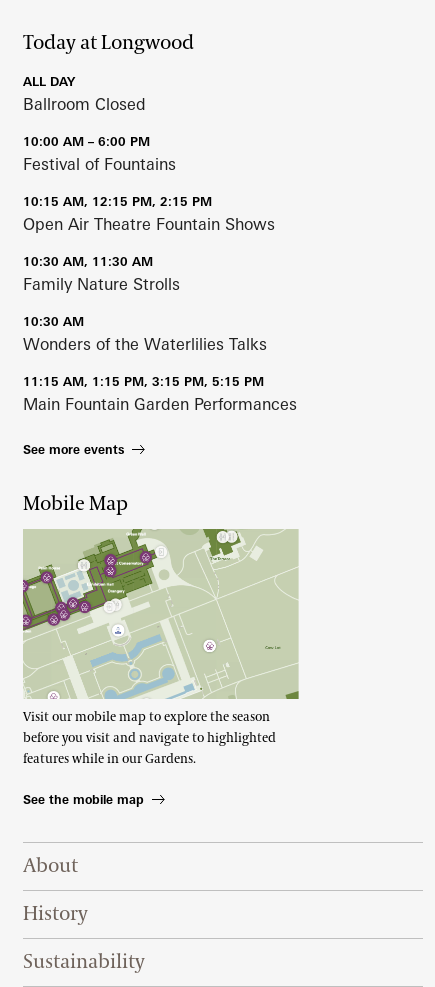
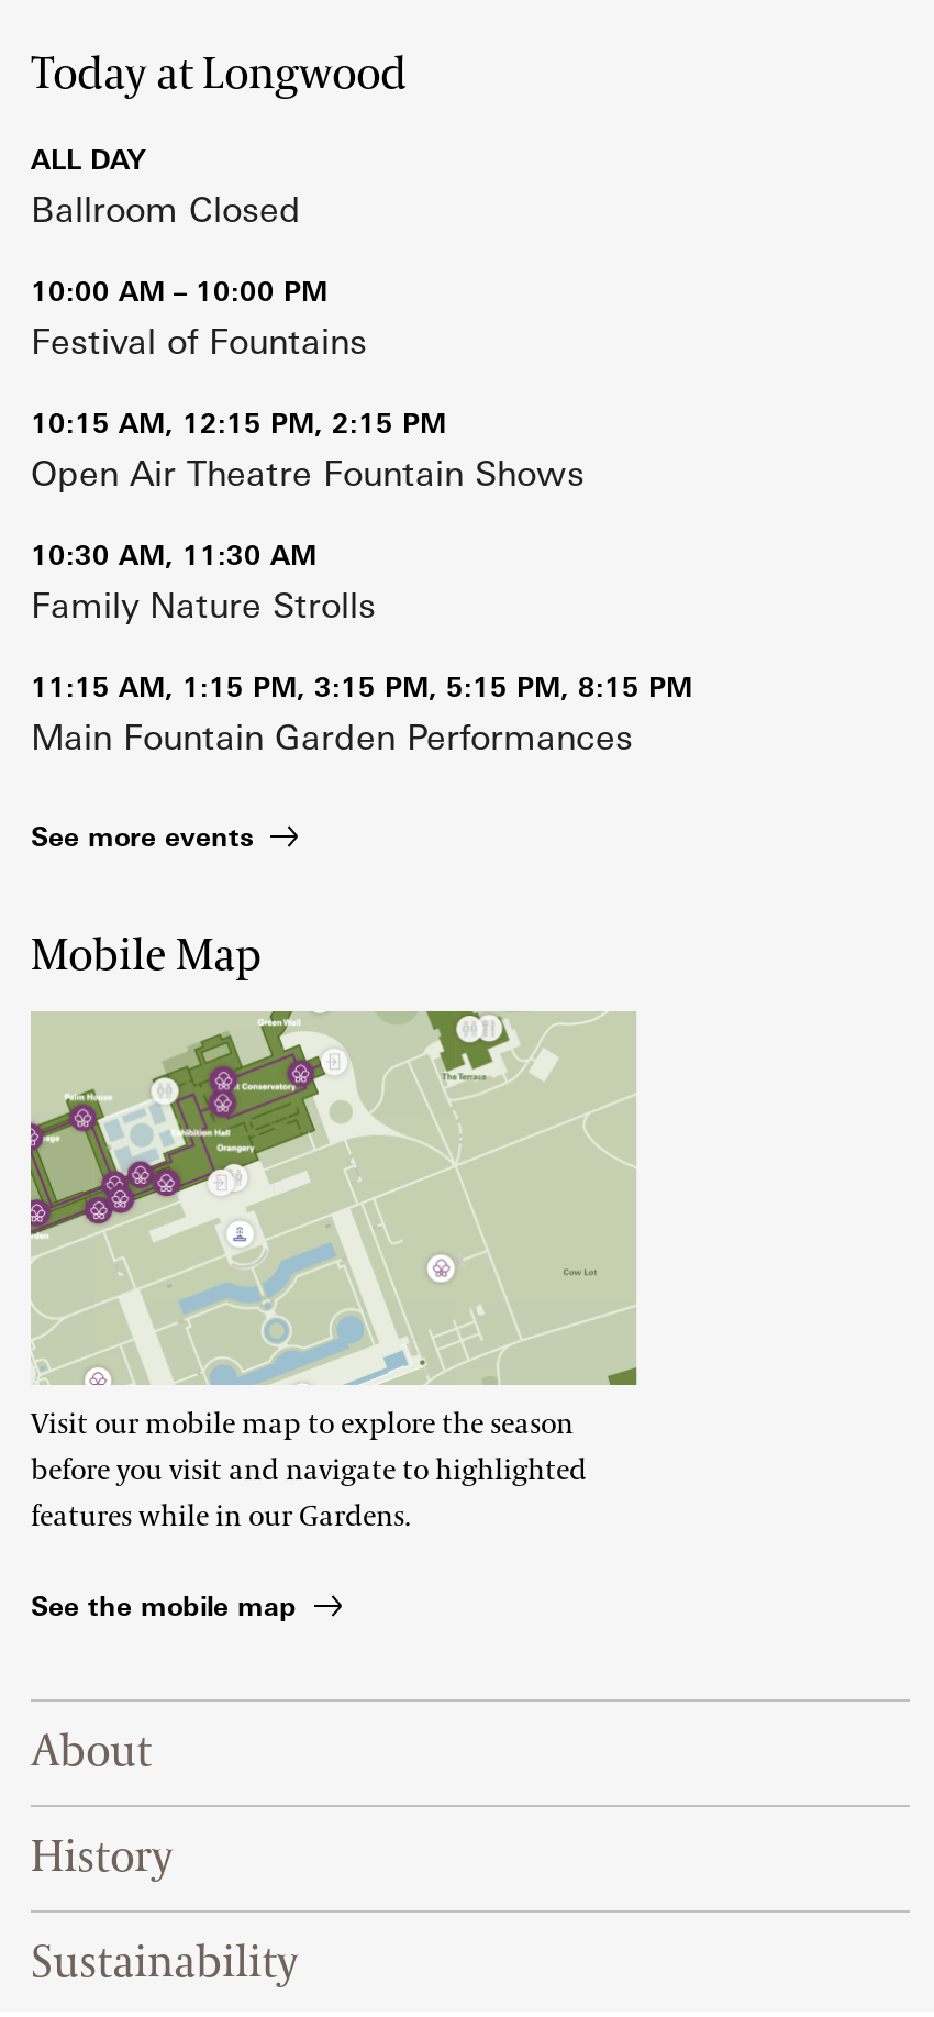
- 10:00 AM – 6:00 PM
+ 10:00 AM – 10:00 PM

- 10:30 AM
- Wonders of the Waterlilies Talks
- 11:15 AM, 1:15 PM, 3:15 PM, 5:15 PM
+ 11:15 AM, 1:15 PM, 3:15 PM, 5:15 PM, 8:15 PM
